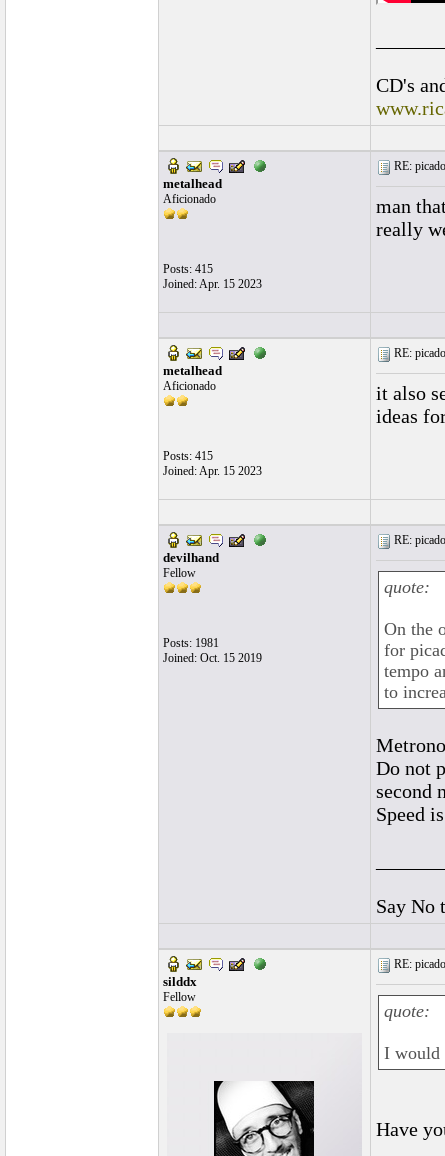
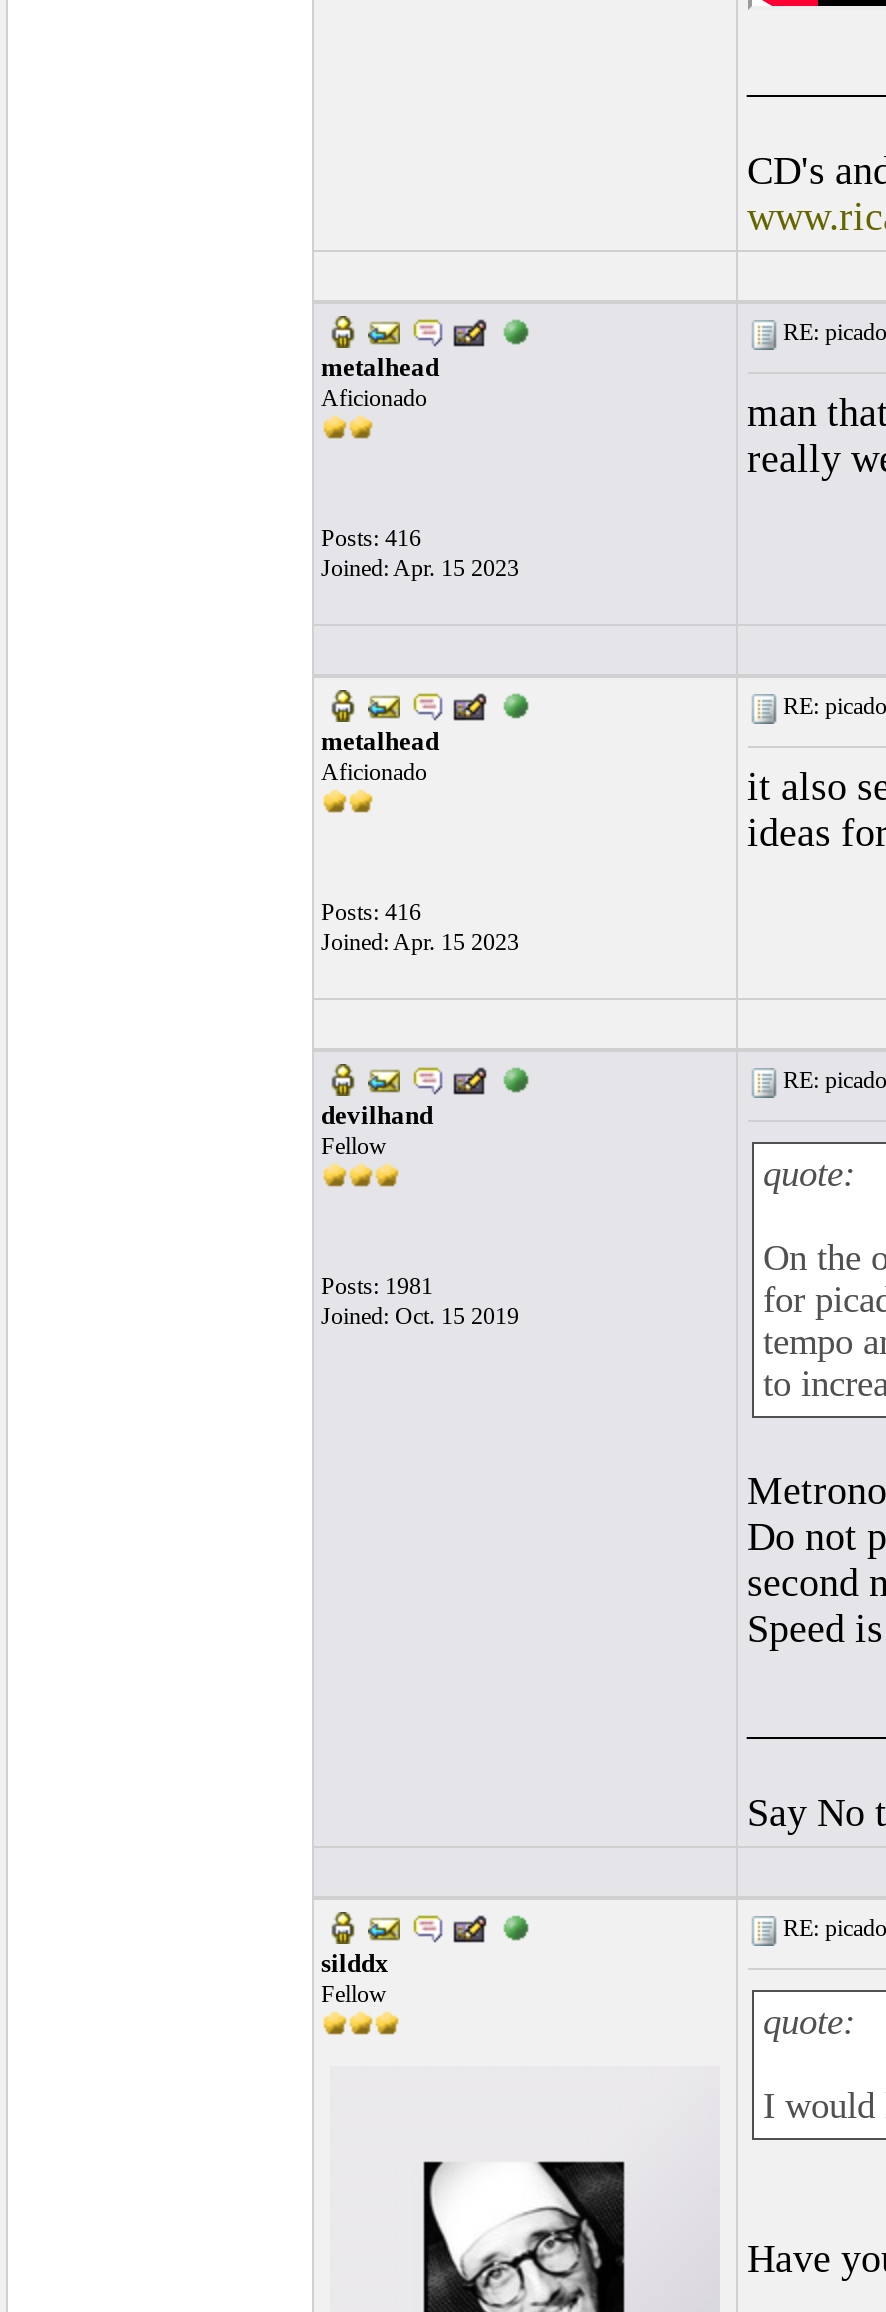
- Posts: 415
+ Posts: 416

- Posts: 415
+ Posts: 416
